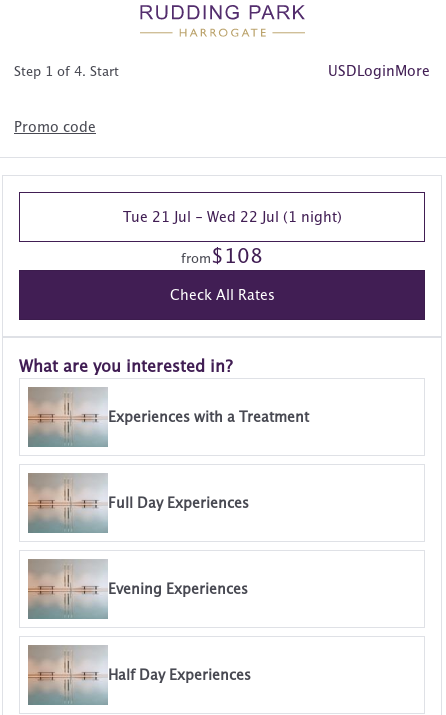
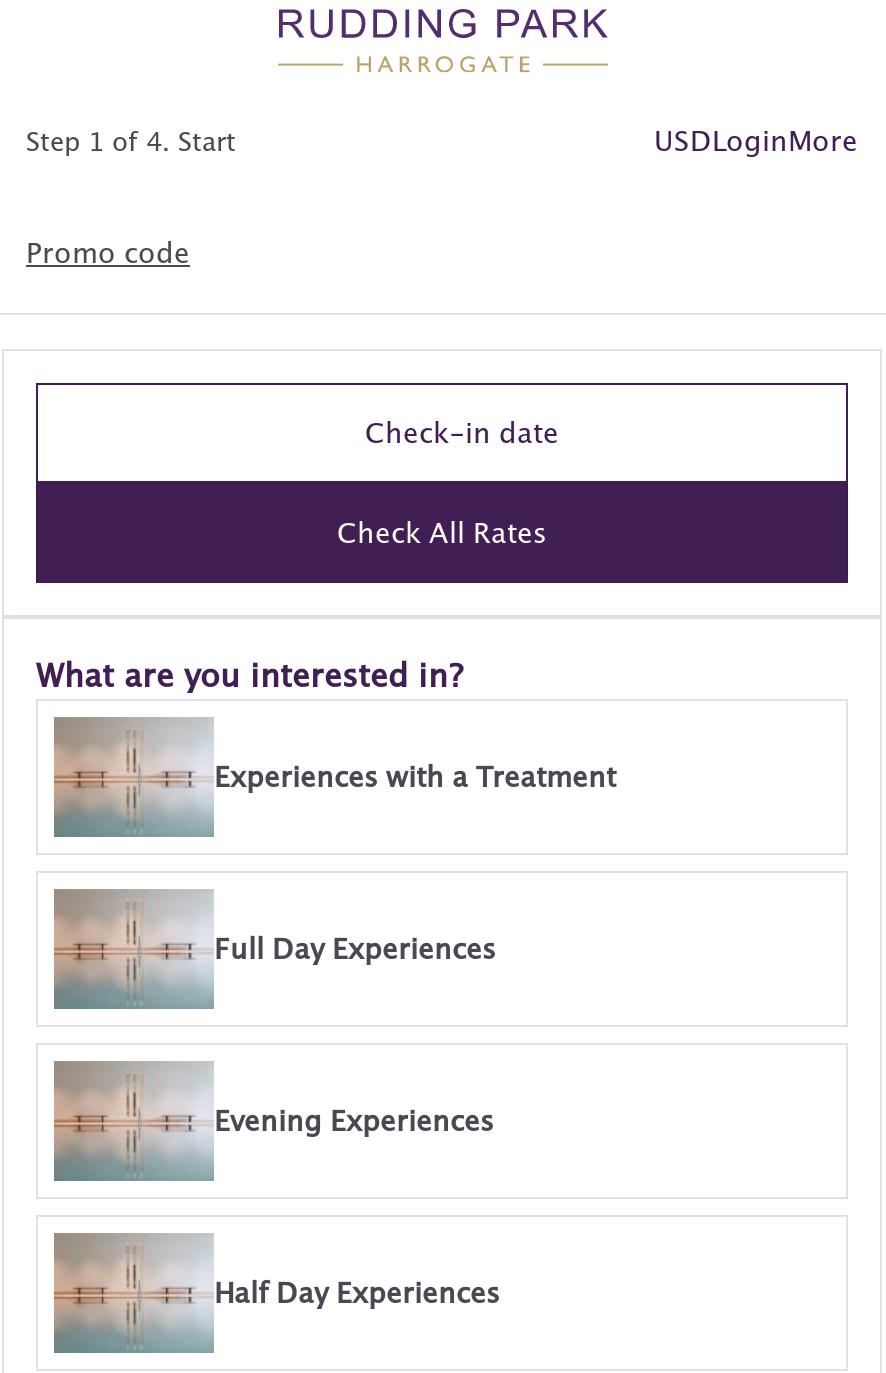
- Tue 21 Jul - Wed 22 Jul (1 night)
- from$108
+ Check-in date
